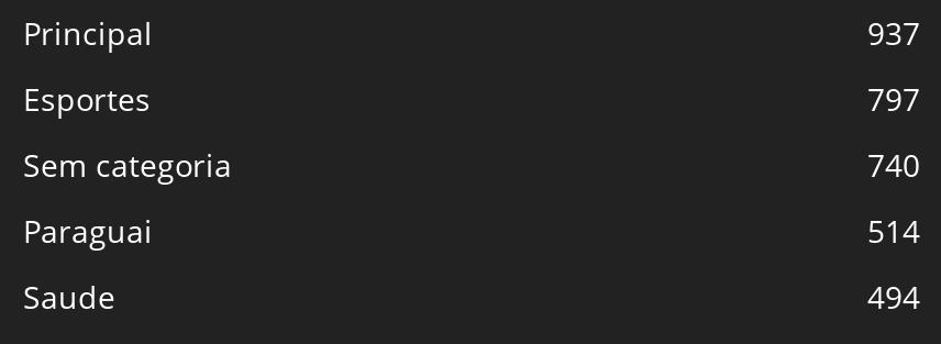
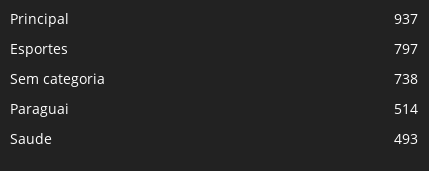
- 740
+ 738

- 494
+ 493
